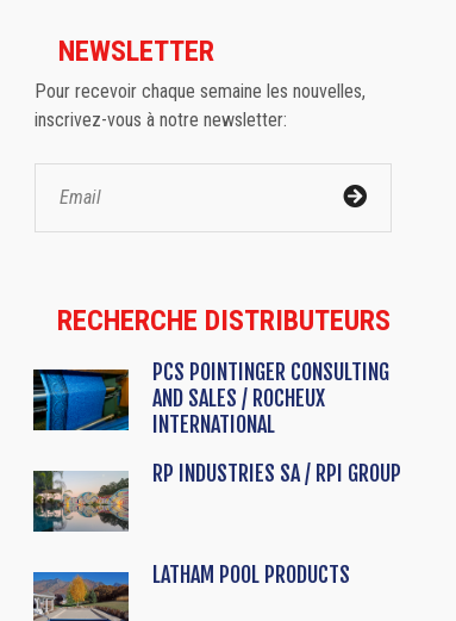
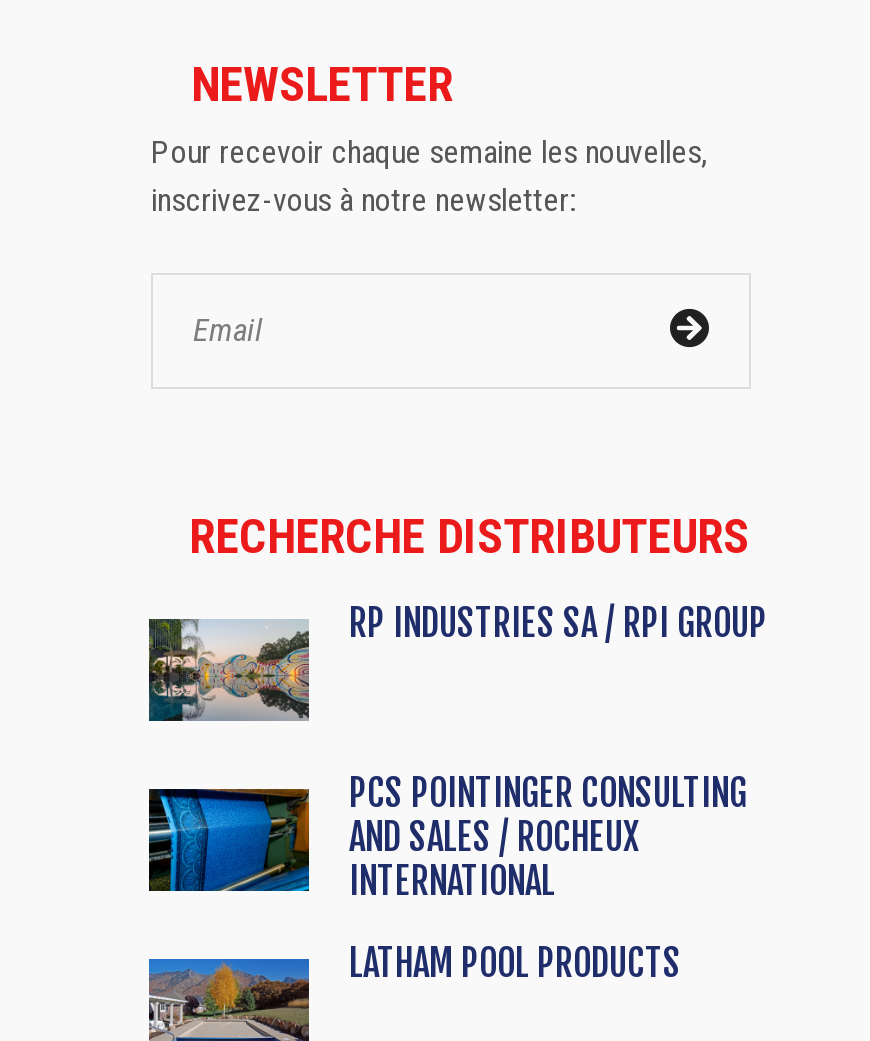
moved down: [image] | PCS POINTINGER CONSULTING | AND SALES / ROCHEUX | INTERNATIONAL

moved up: [image] | RP INDUSTRIES SA / RPI GROUP
